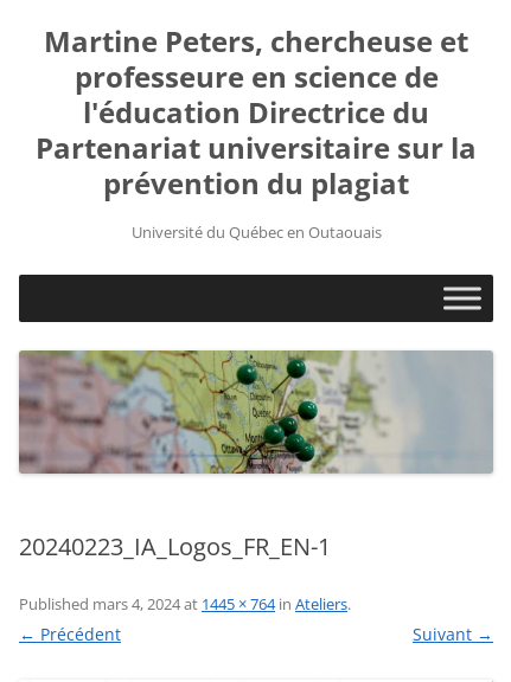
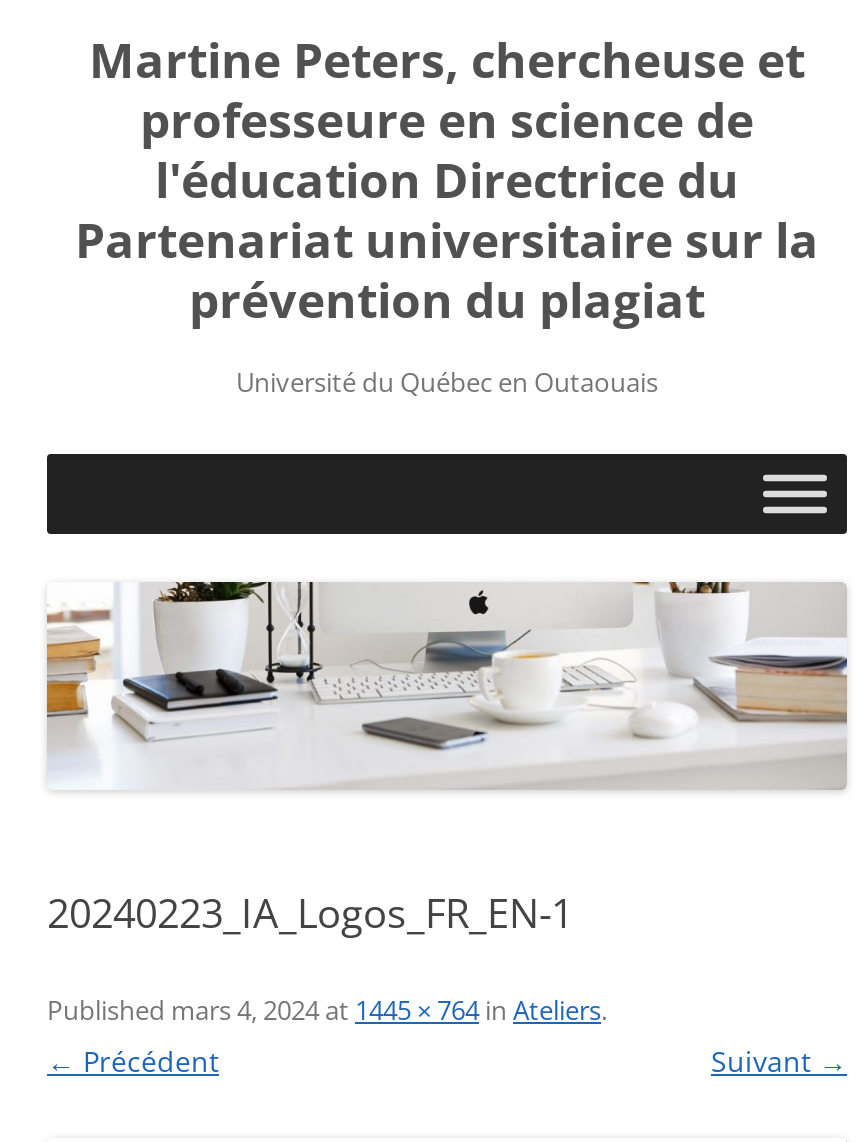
- [image]
+ [image]
